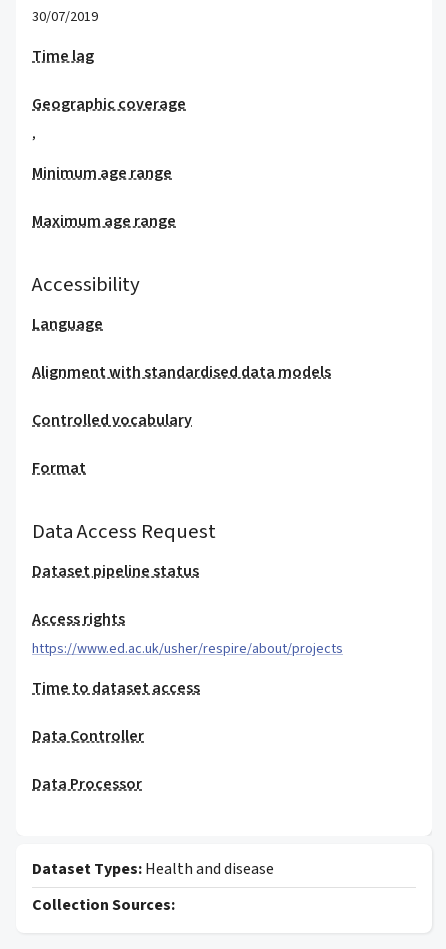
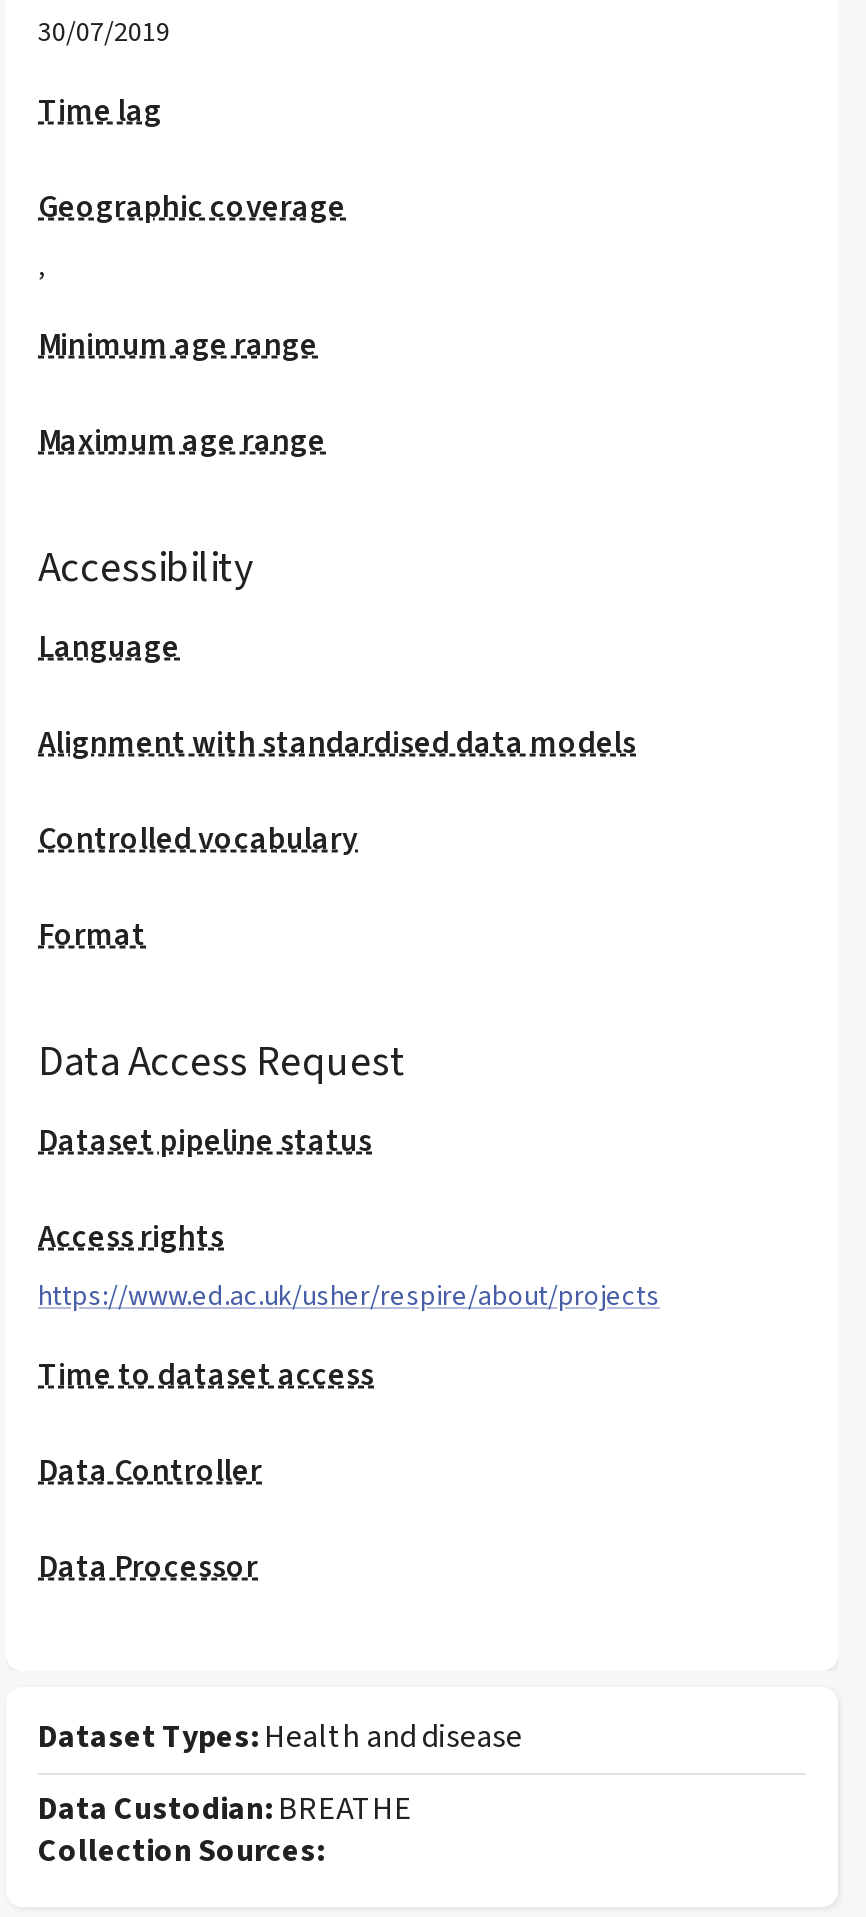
+ Data Custodian: BREATHE
